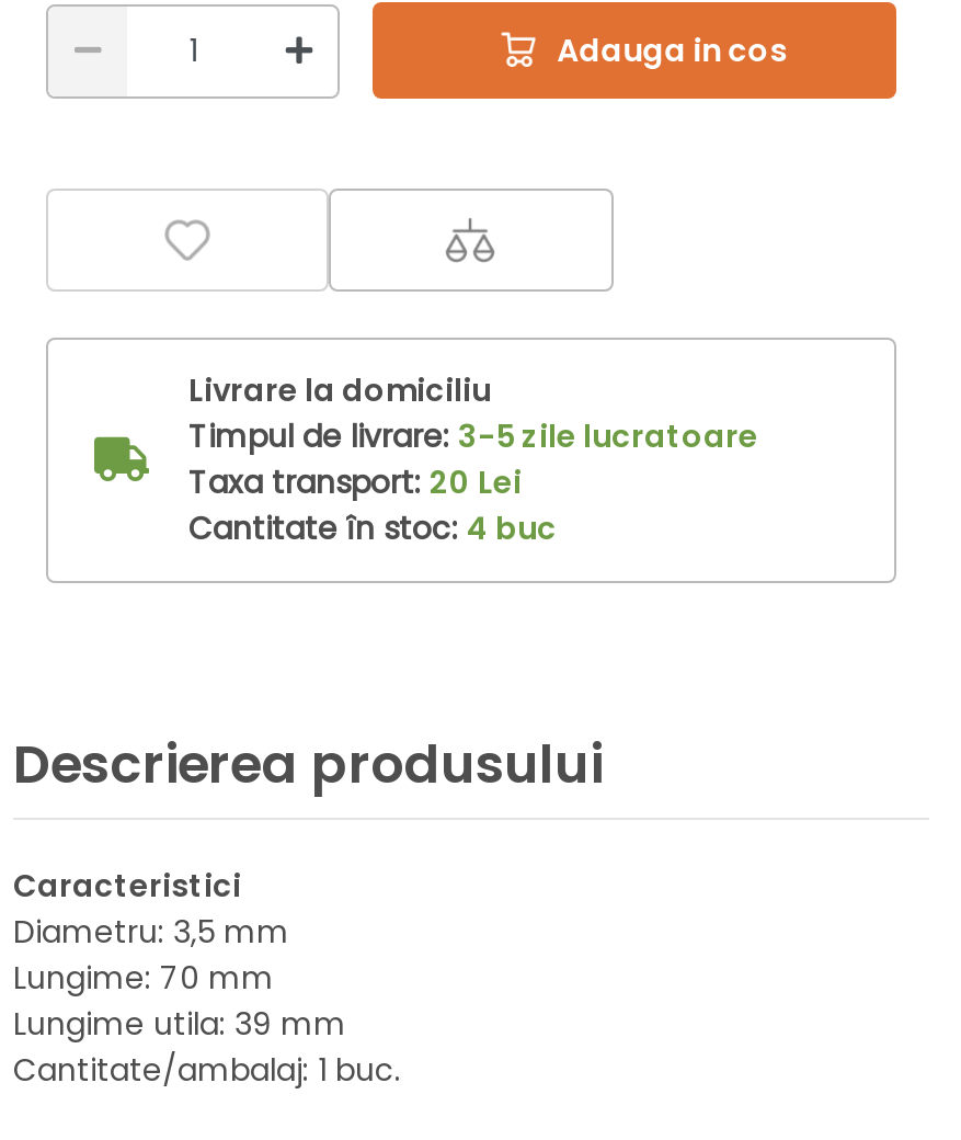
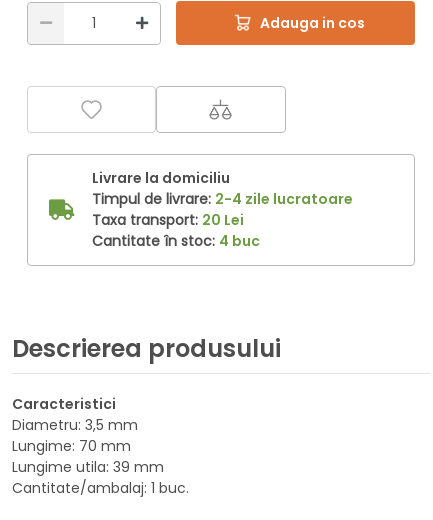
- Timpul de livrare: 3-5 zile lucratoare
+ Timpul de livrare: 2-4 zile lucratoare
